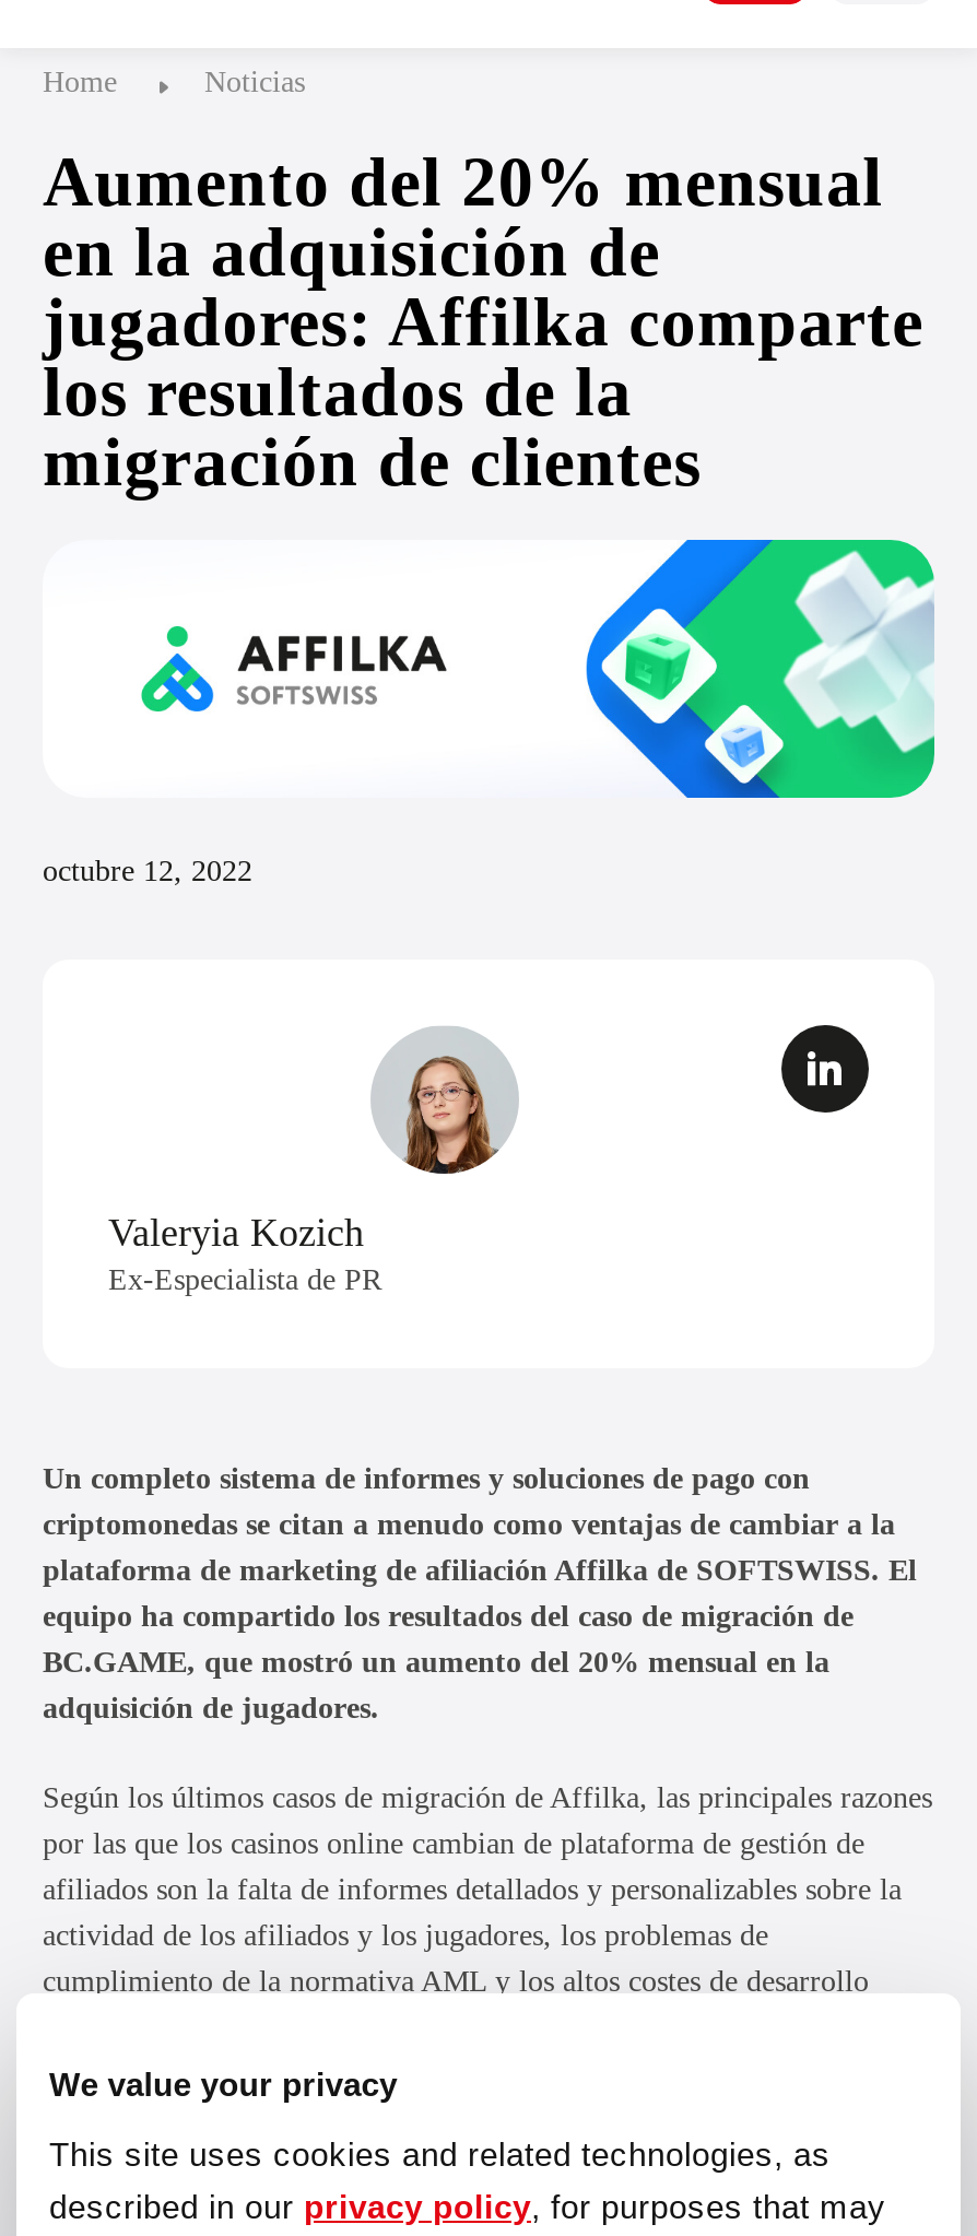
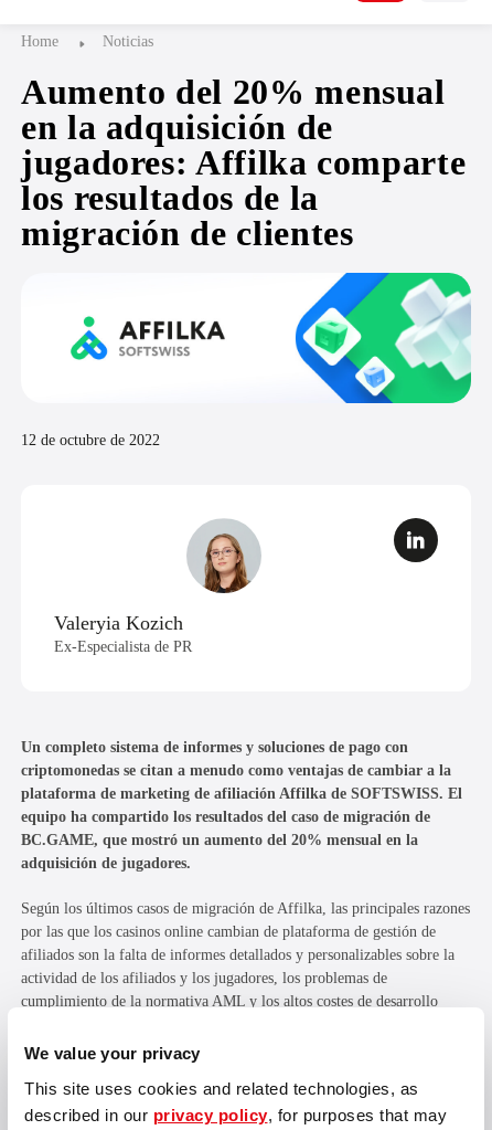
- octubre 12, 2022
+ 12 de octubre de 2022
